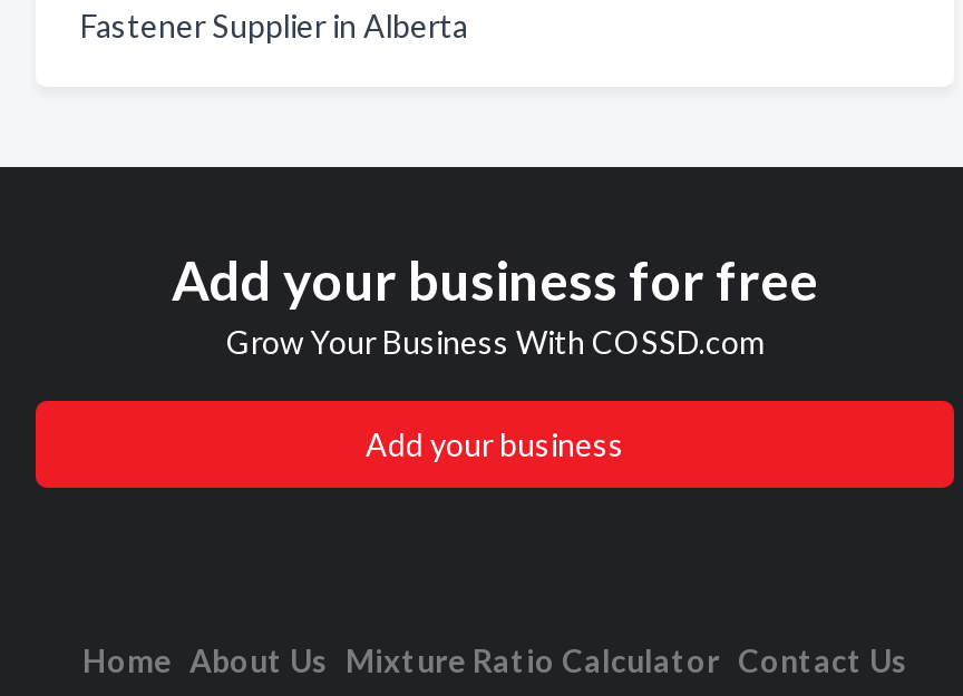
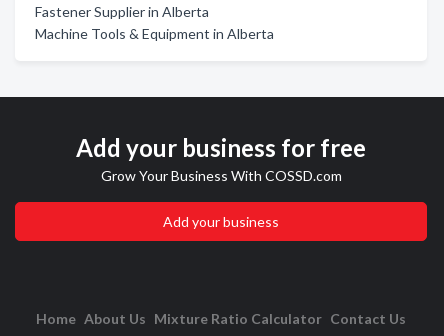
+ Machine Tools & Equipment in Alberta
